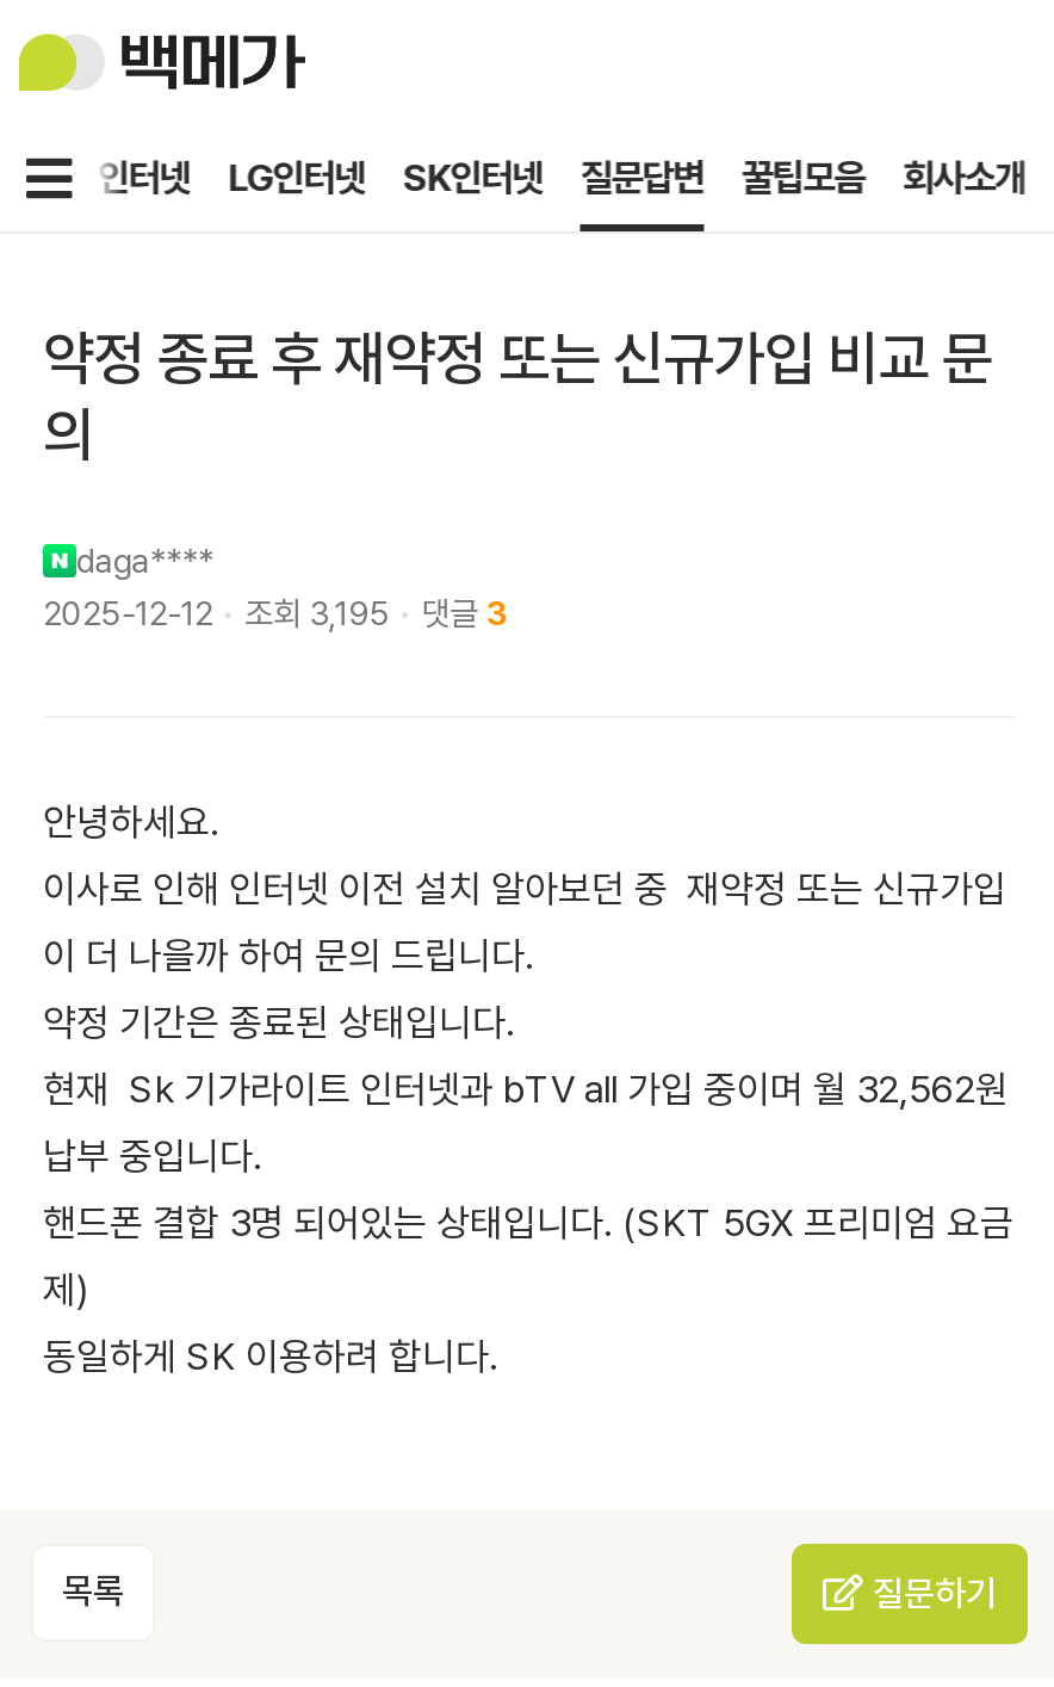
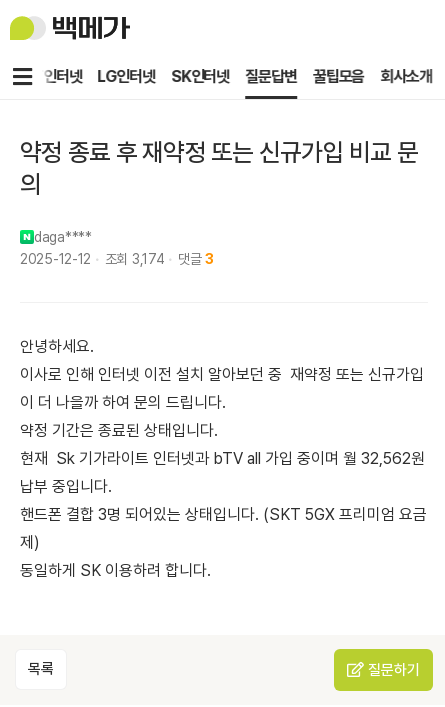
- 2025-12-12 조회 3,195 댓글 3
+ 2025-12-12 조회 3,174 댓글 3
